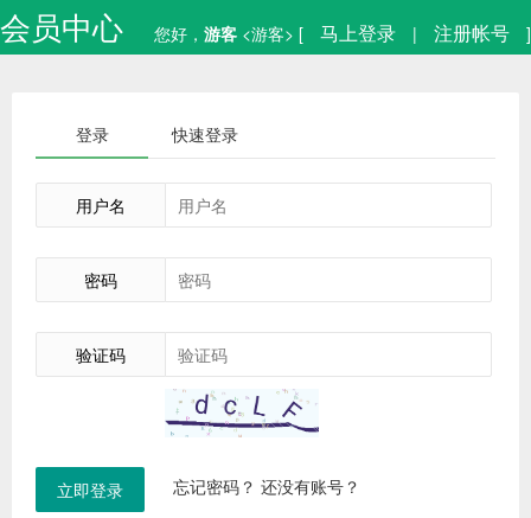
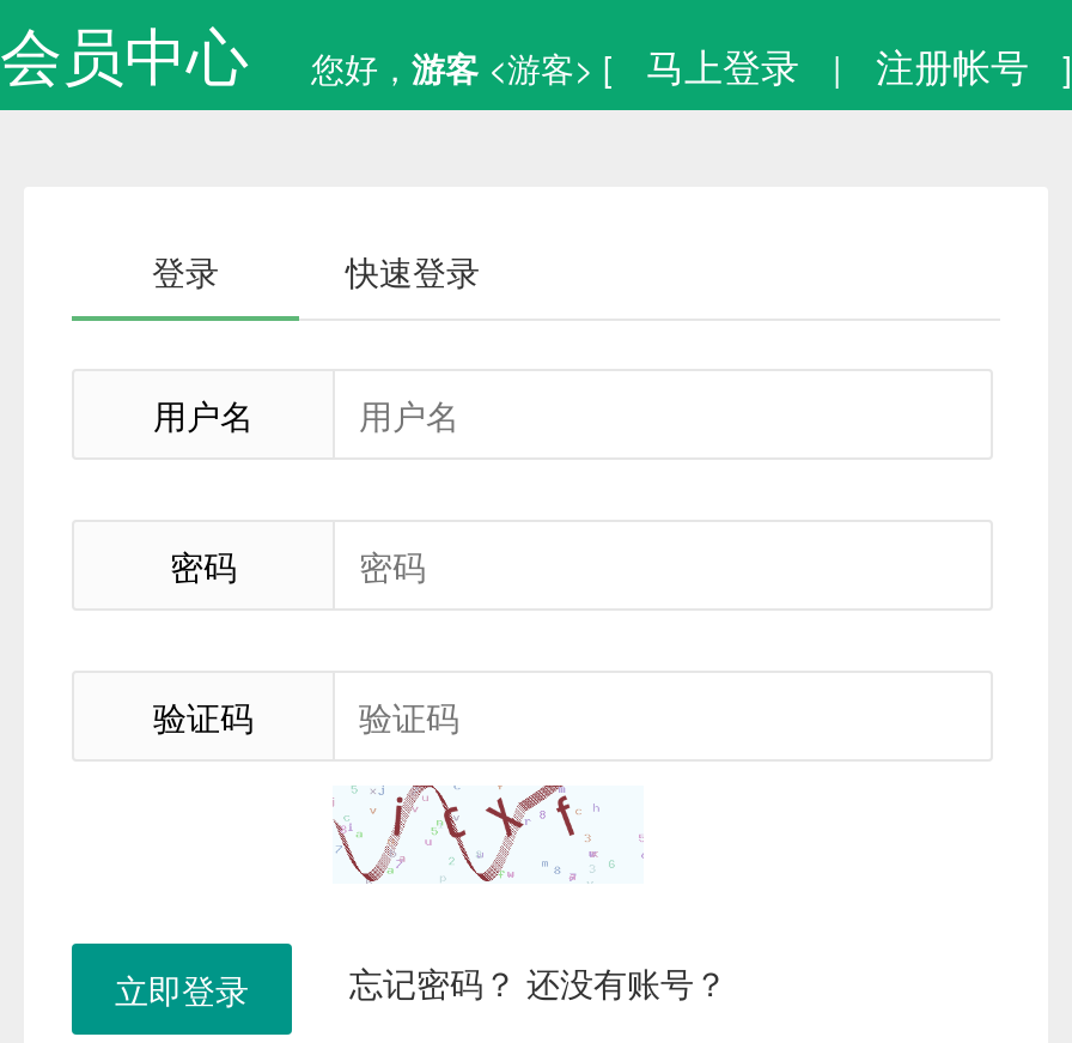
- [image]
+ [image]
